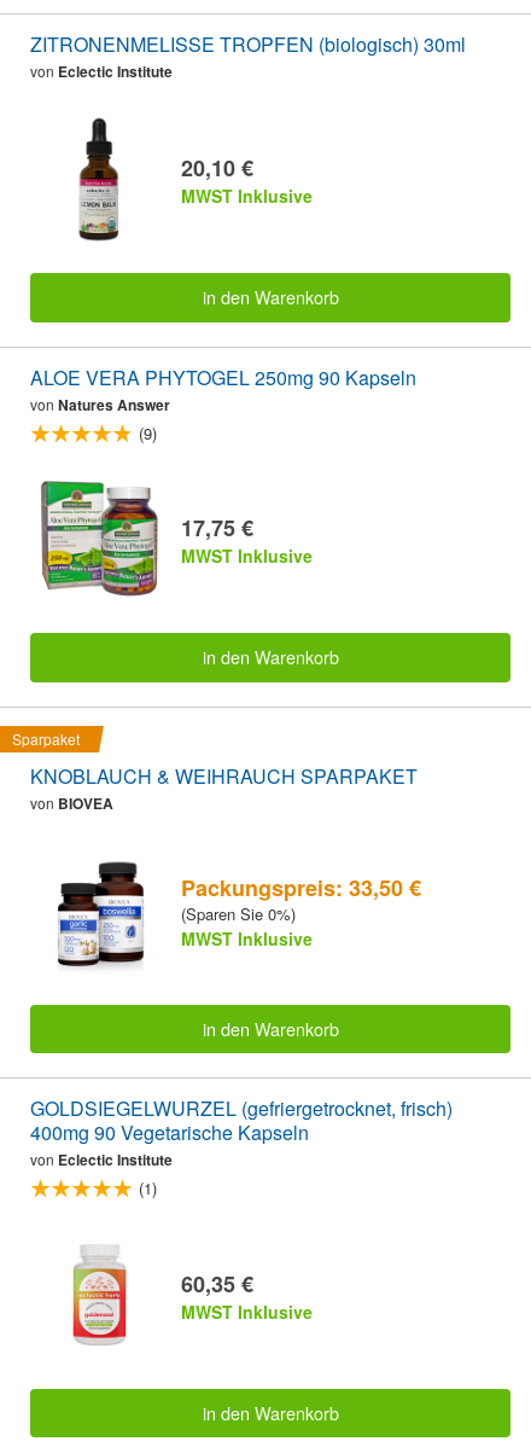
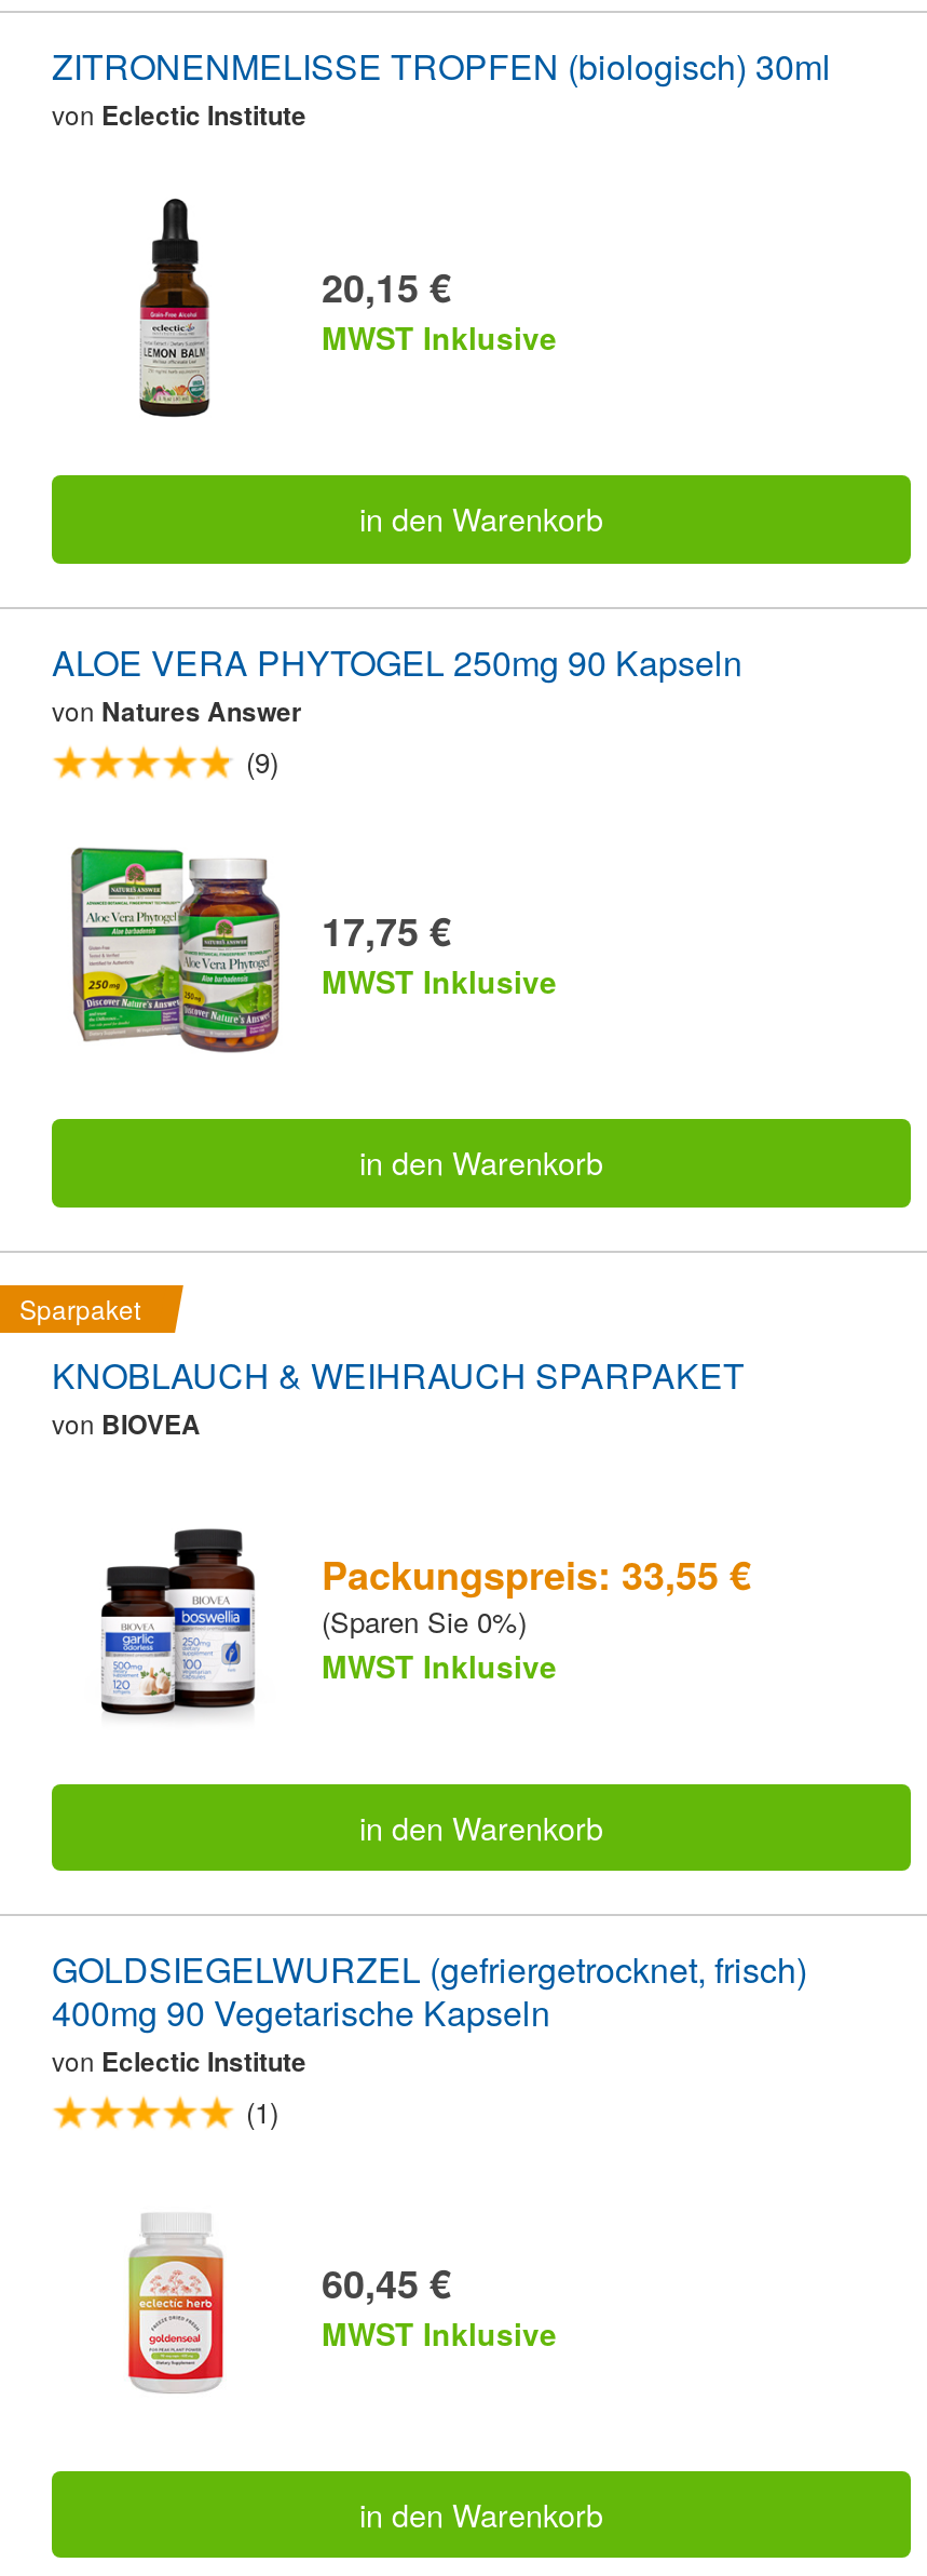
- 20,10 €
+ 20,15 €

- Packungspreis: 33,50 €
+ Packungspreis: 33,55 €

- 60,35 €
+ 60,45 €
